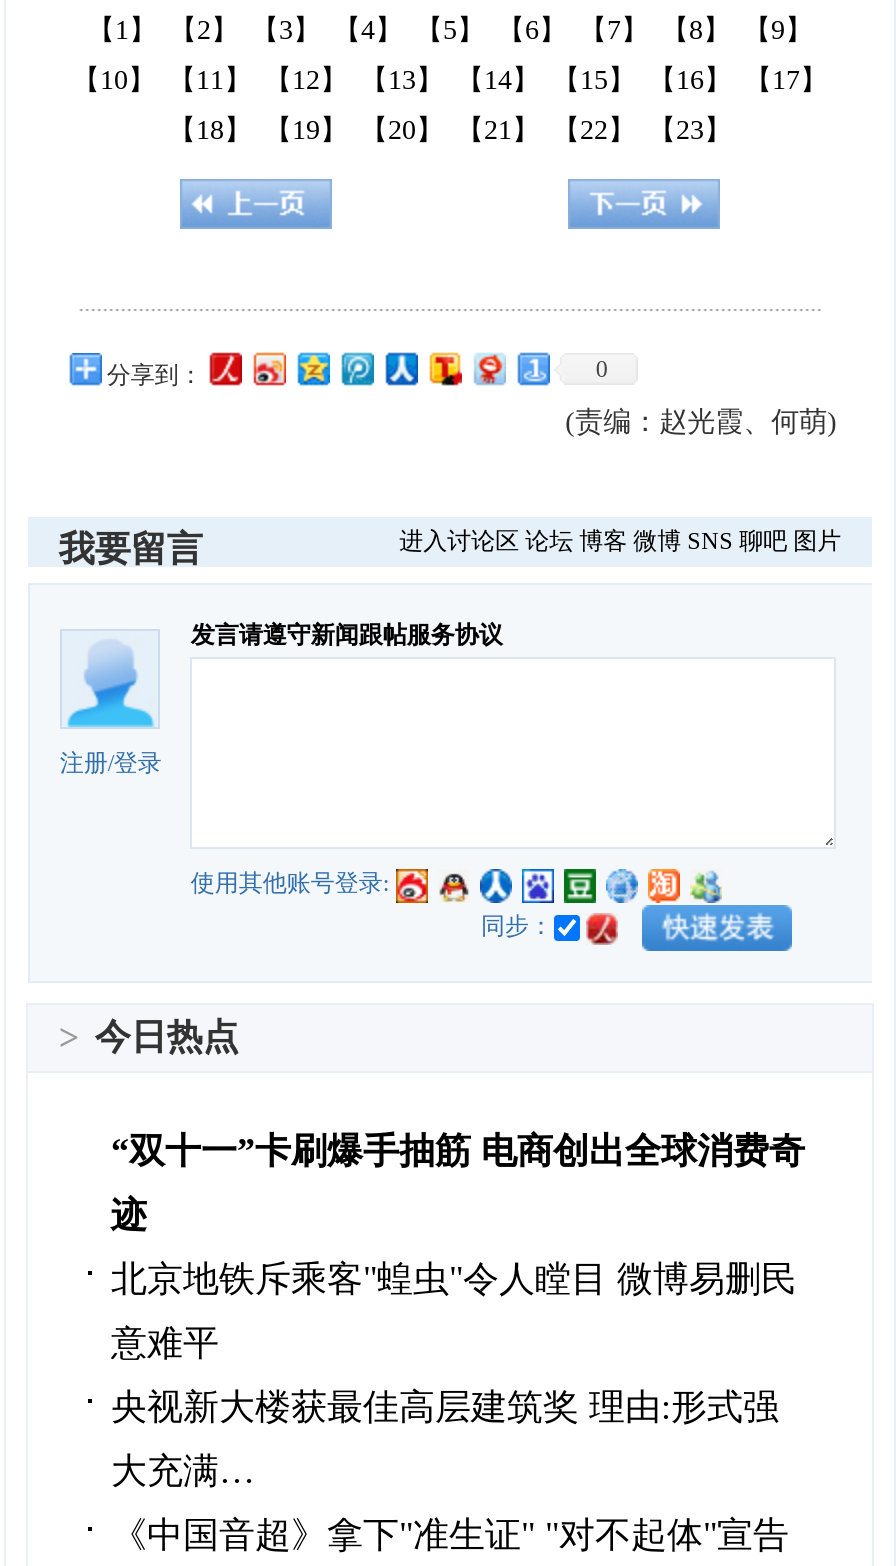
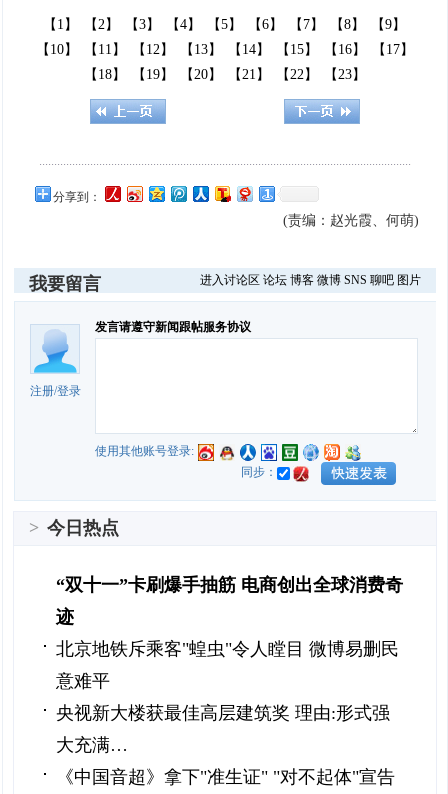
- 0
